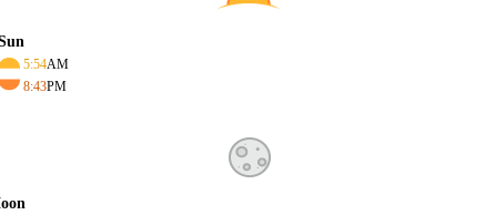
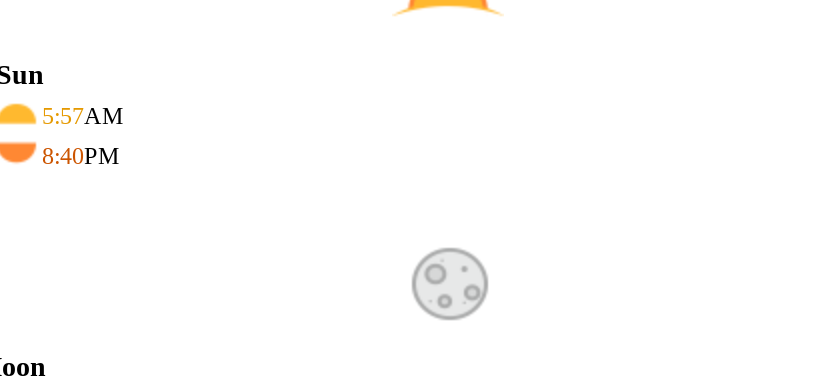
- 5:54AM
+ 5:57AM

- 8:43PM
+ 8:40PM
